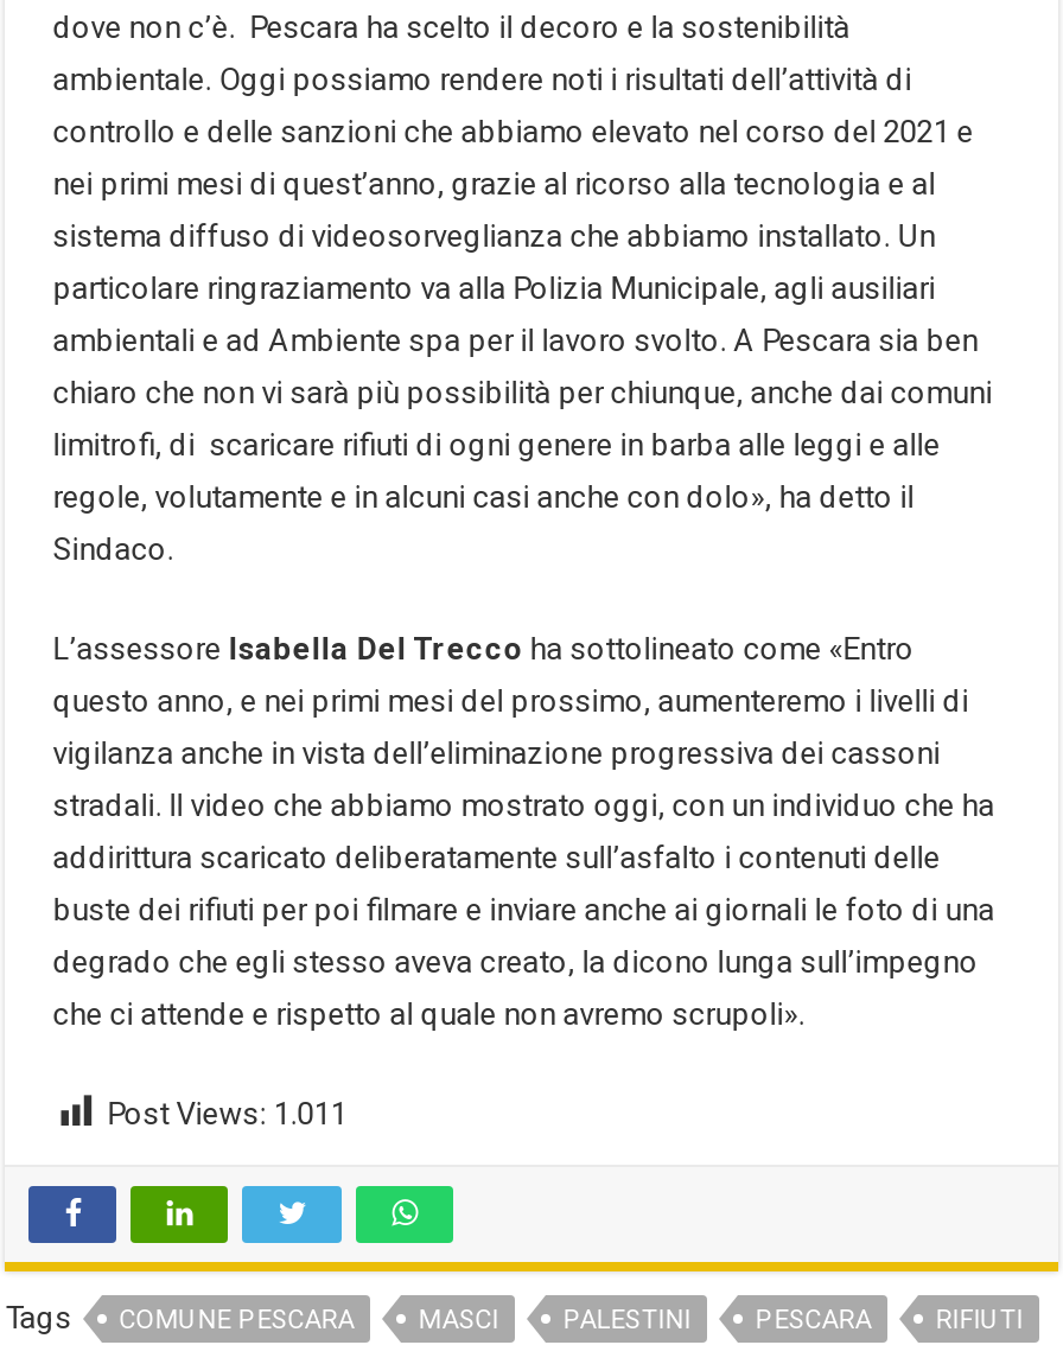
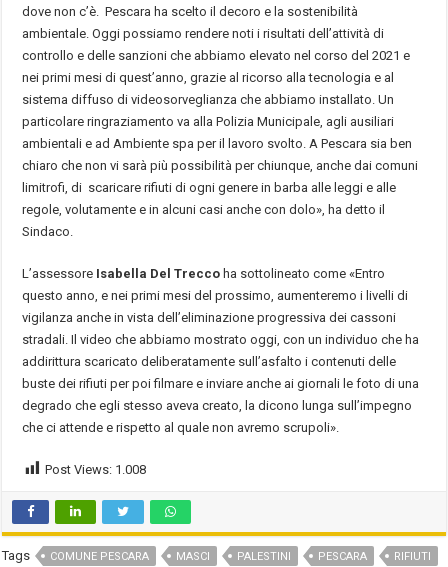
- Post Views: 1.011
+ Post Views: 1.008
